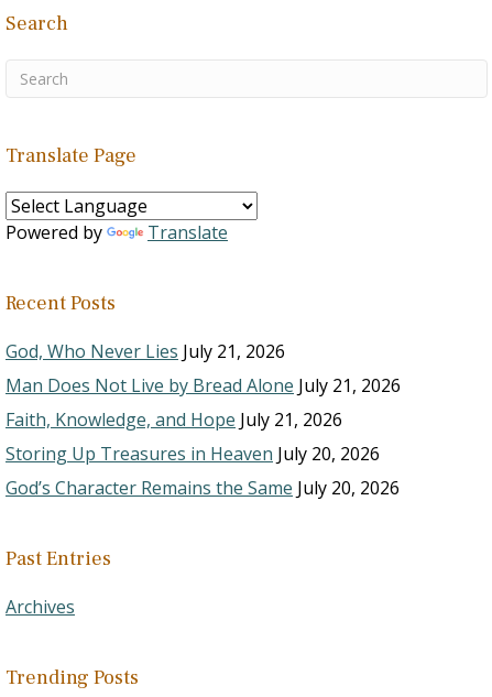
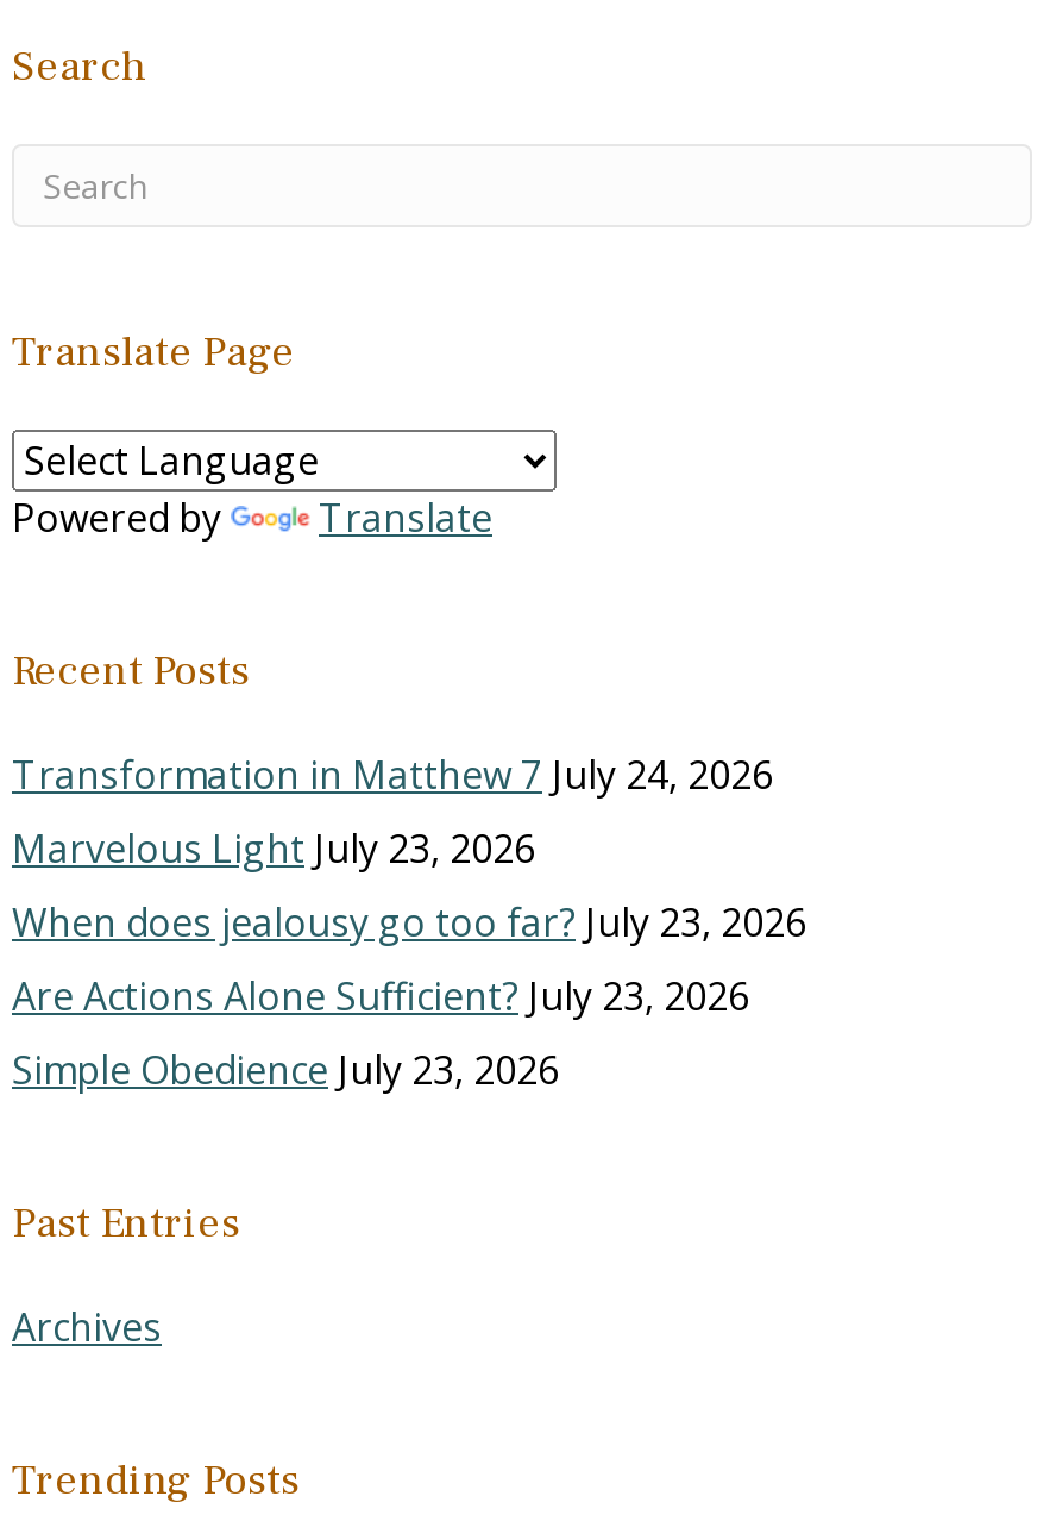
- God, Who Never Lies July 21, 2026
- Man Does Not Live by Bread Alone July 21, 2026
- Faith, Knowledge, and Hope July 21, 2026
- Storing Up Treasures in Heaven July 20, 2026
- God’s Character Remains the Same July 20, 2026
+ Transformation in Matthew 7 July 24, 2026
+ Marvelous Light July 23, 2026
+ When does jealousy go too far? July 23, 2026
+ Are Actions Alone Sufficient? July 23, 2026
+ Simple Obedience July 23, 2026
